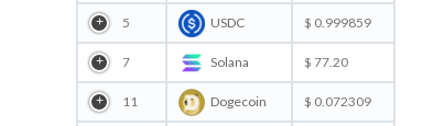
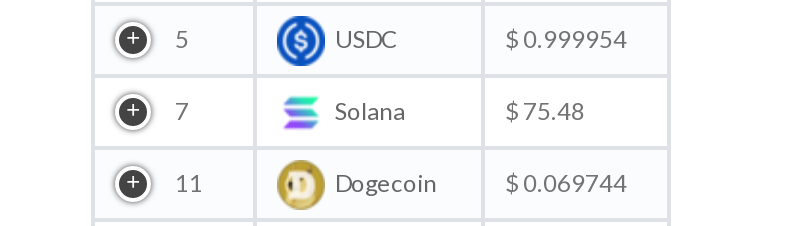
- $ 0.999859
+ $ 0.999954

- $ 77.20
+ $ 75.48

- $ 0.072309
+ $ 0.069744
